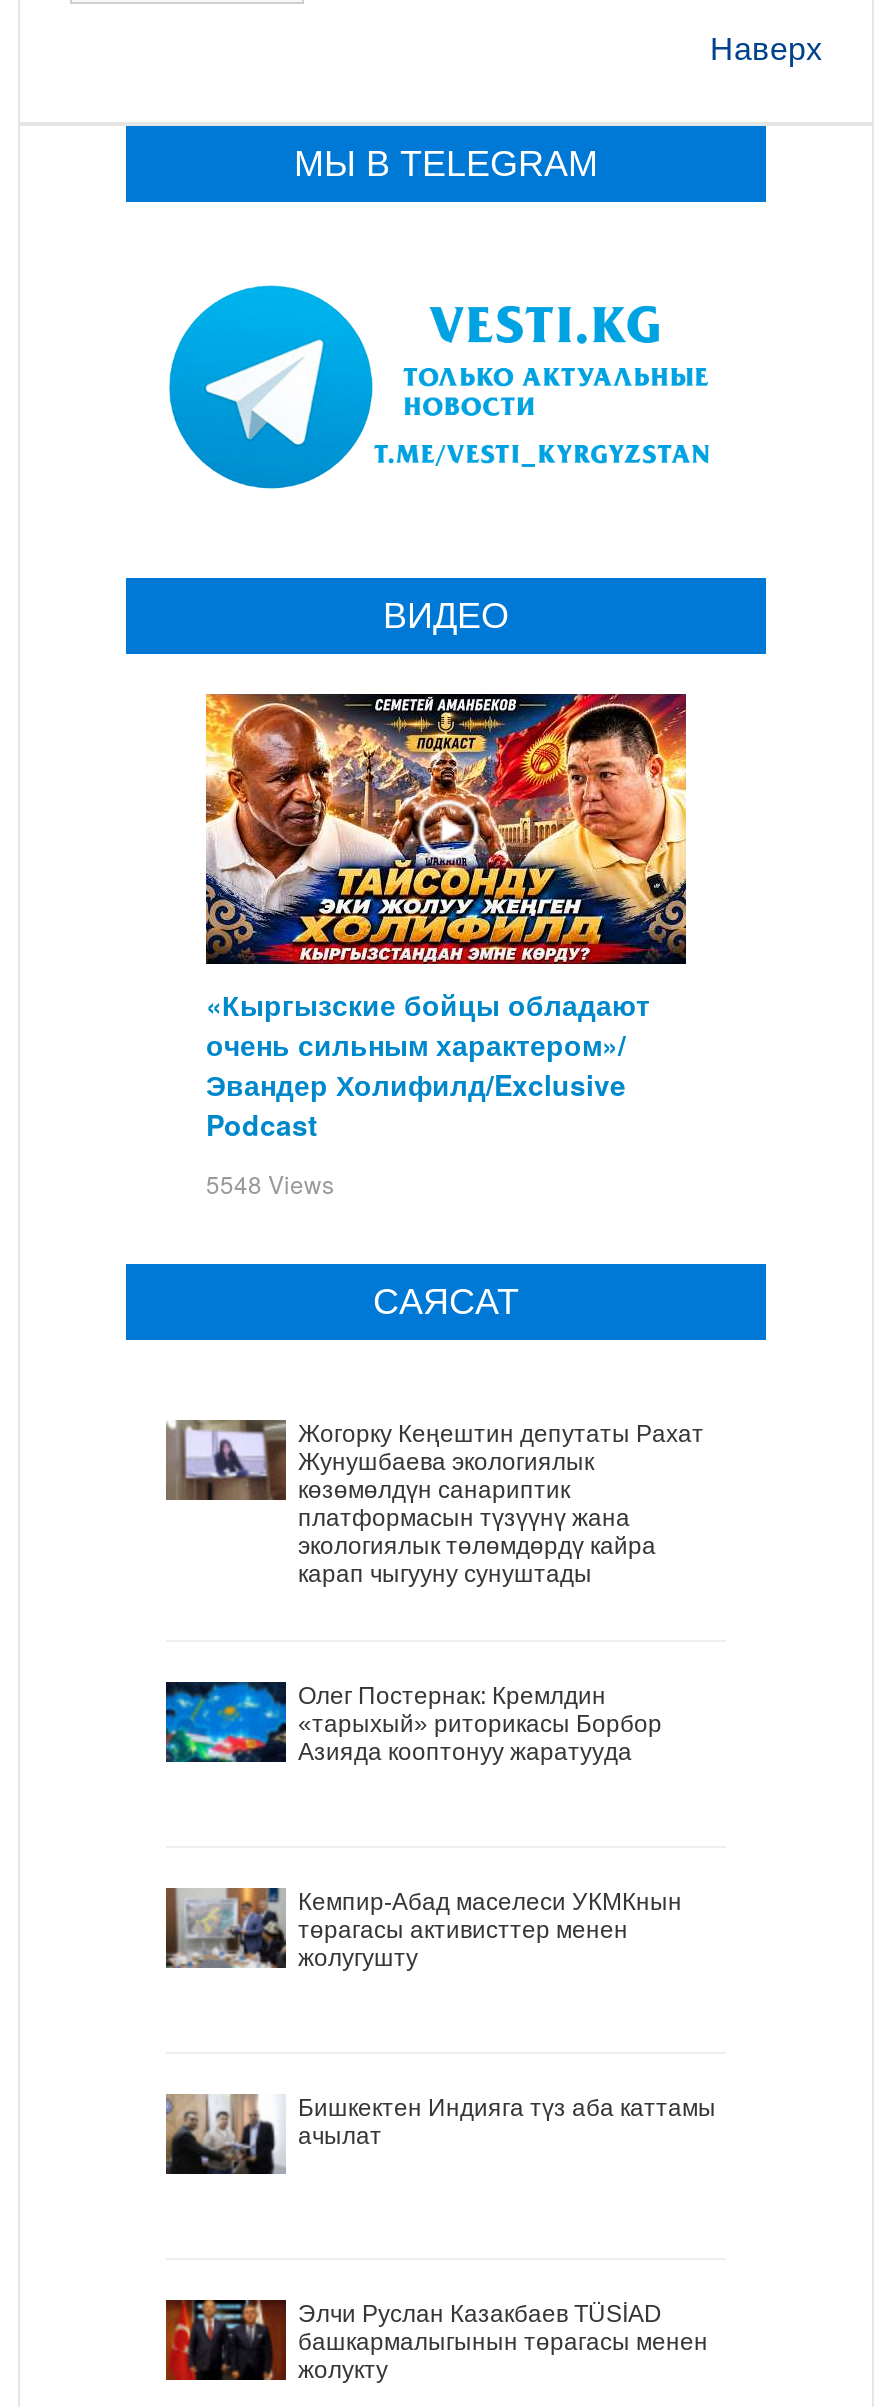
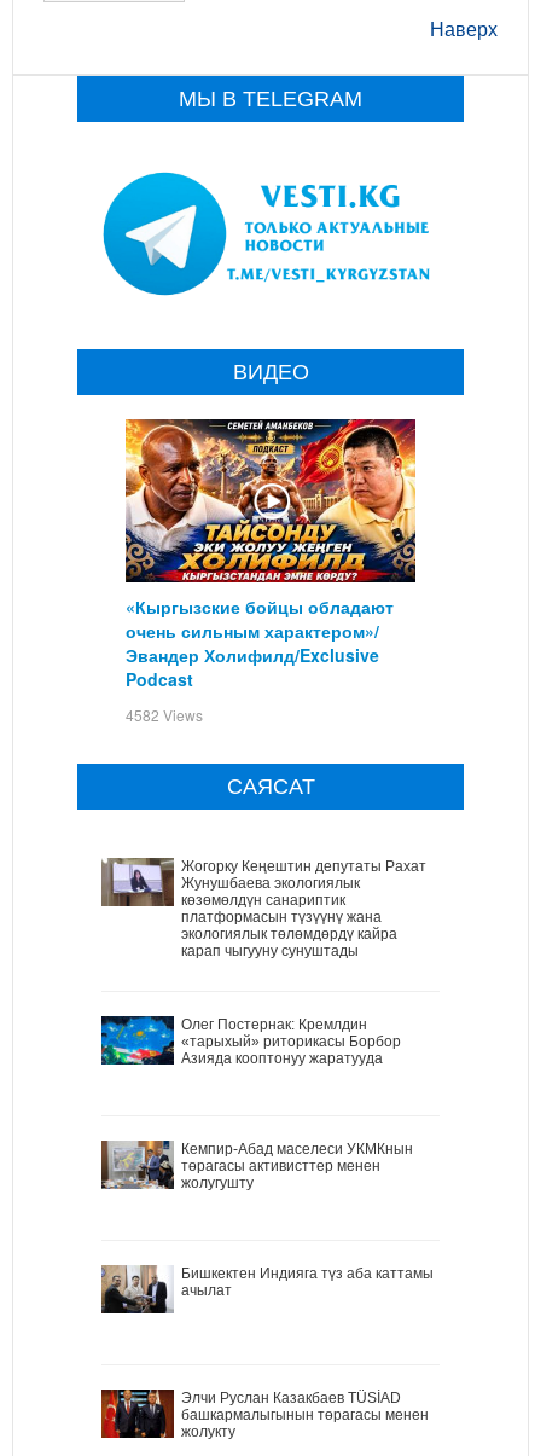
- 5548 Views
+ 4582 Views
